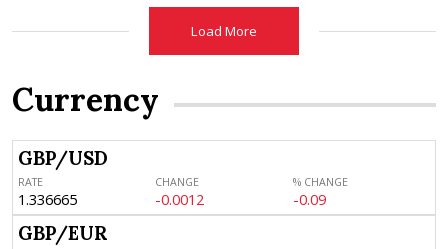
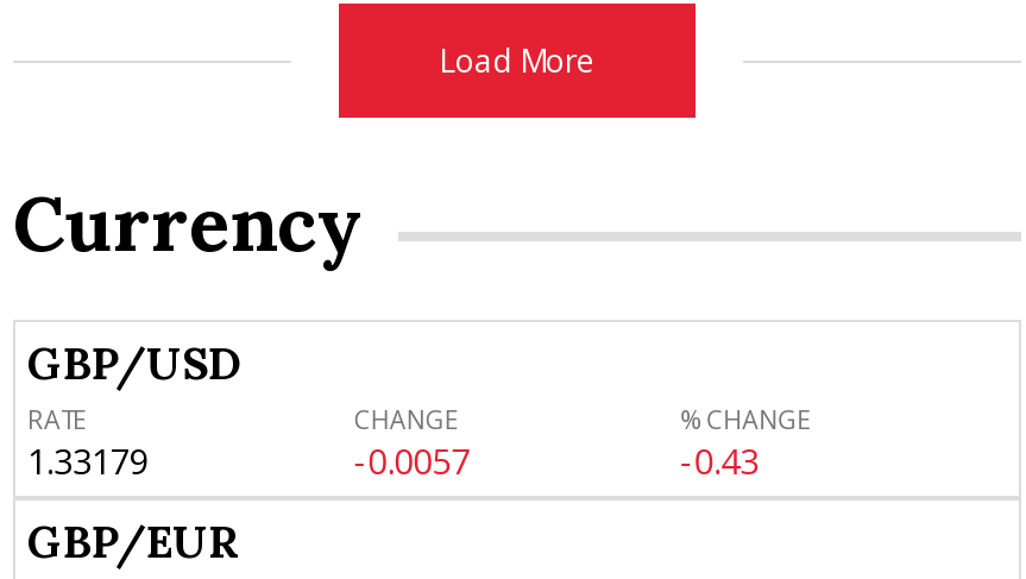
- 1.336665
+ 1.33179

- -0.0012
+ -0.0057

- -0.09
+ -0.43
